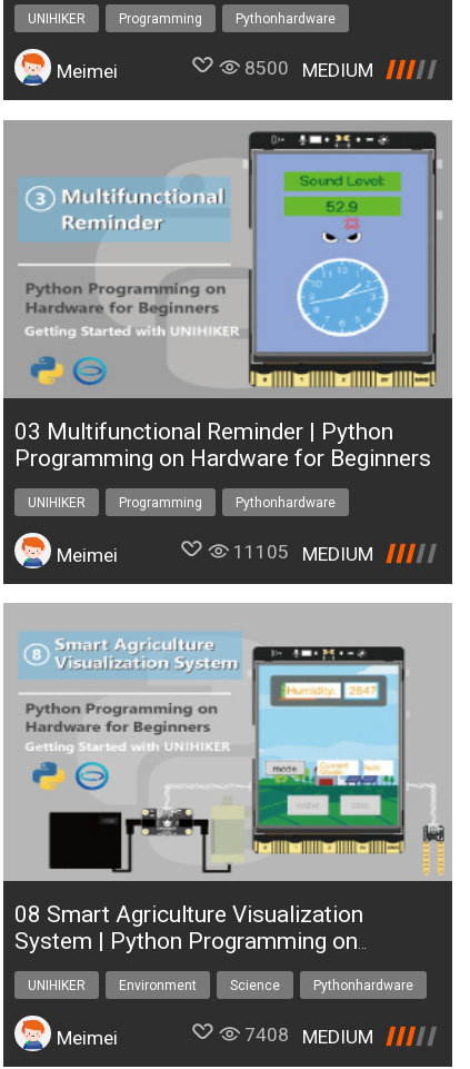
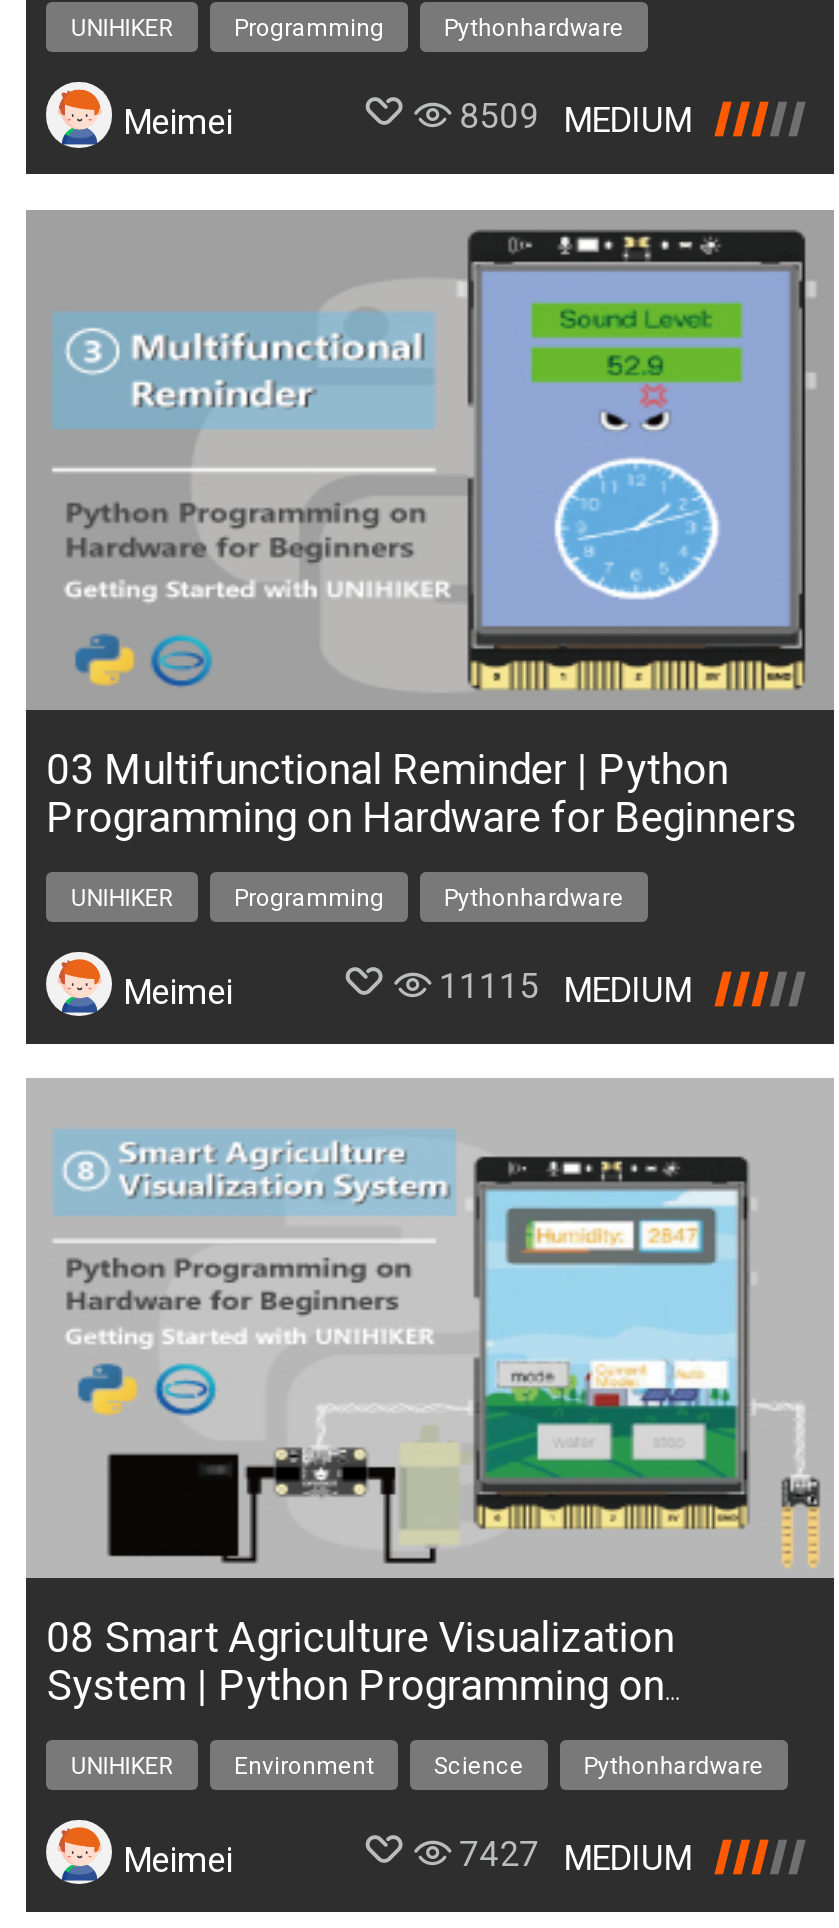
- 8500 MEDIUM
+ 8509 MEDIUM

- 11105 MEDIUM
+ 11115 MEDIUM

- 7408 MEDIUM
+ 7427 MEDIUM
